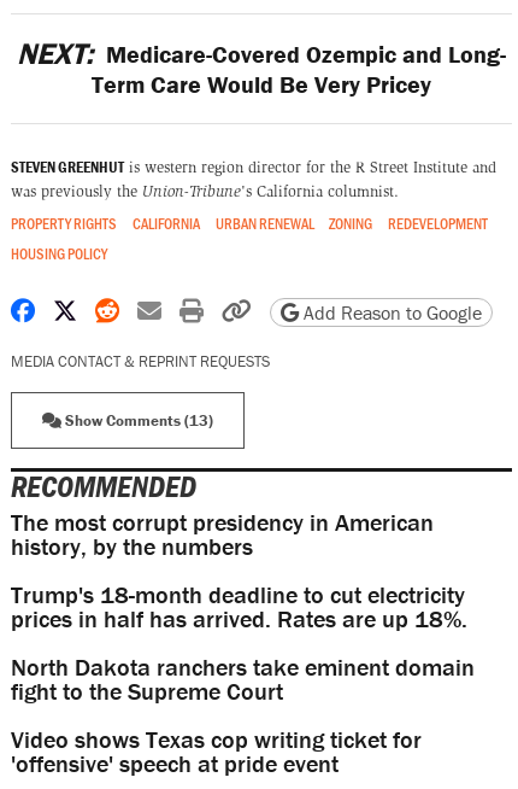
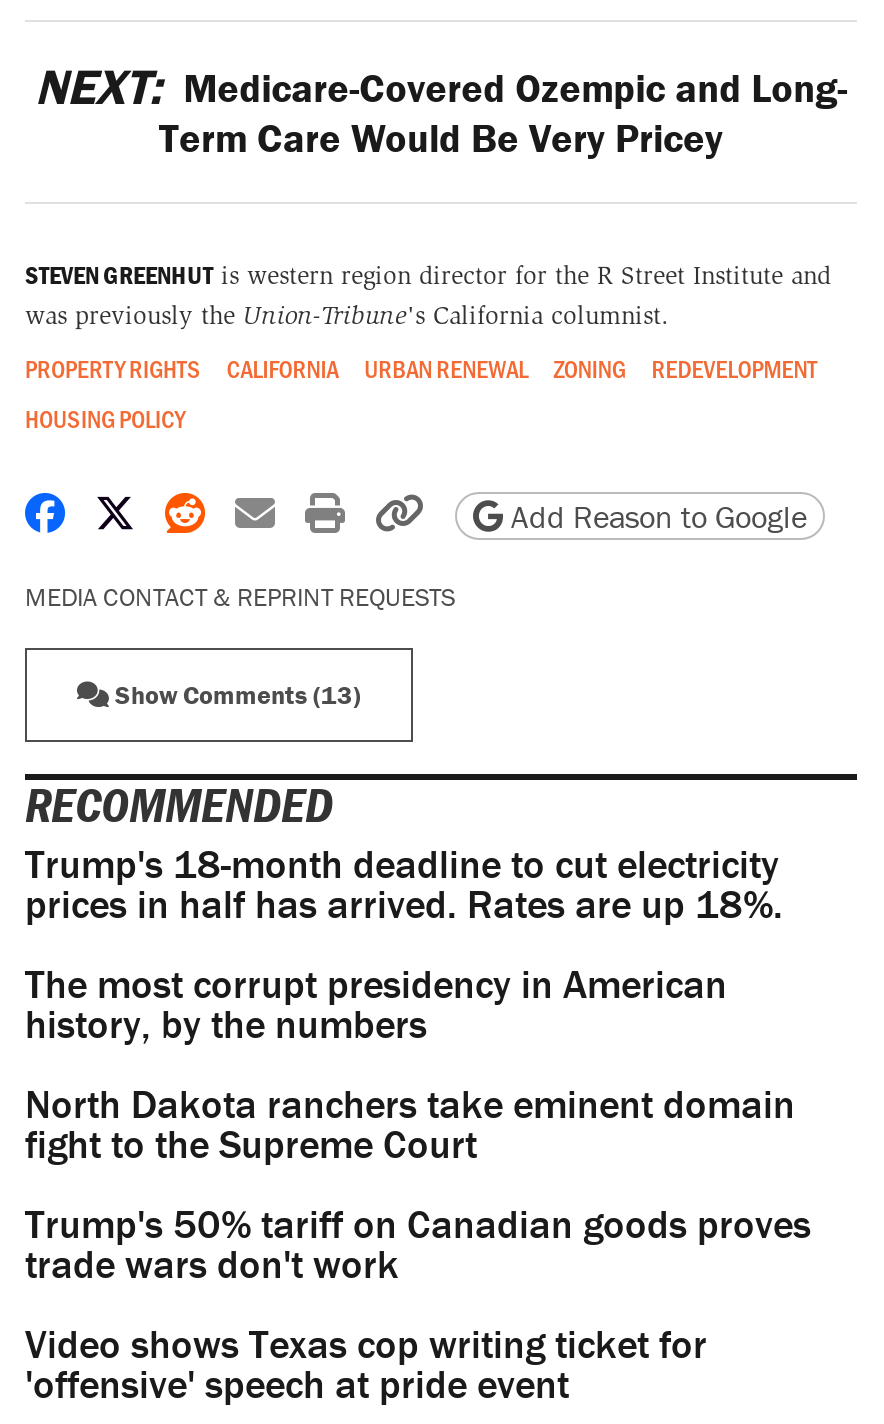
moved up: Trump's 18-month deadline to cut electricity | prices in half has arrived. Rates are up 18%.

+ Trump's 50% tariff on Canadian goods proves
+ trade wars don't work
